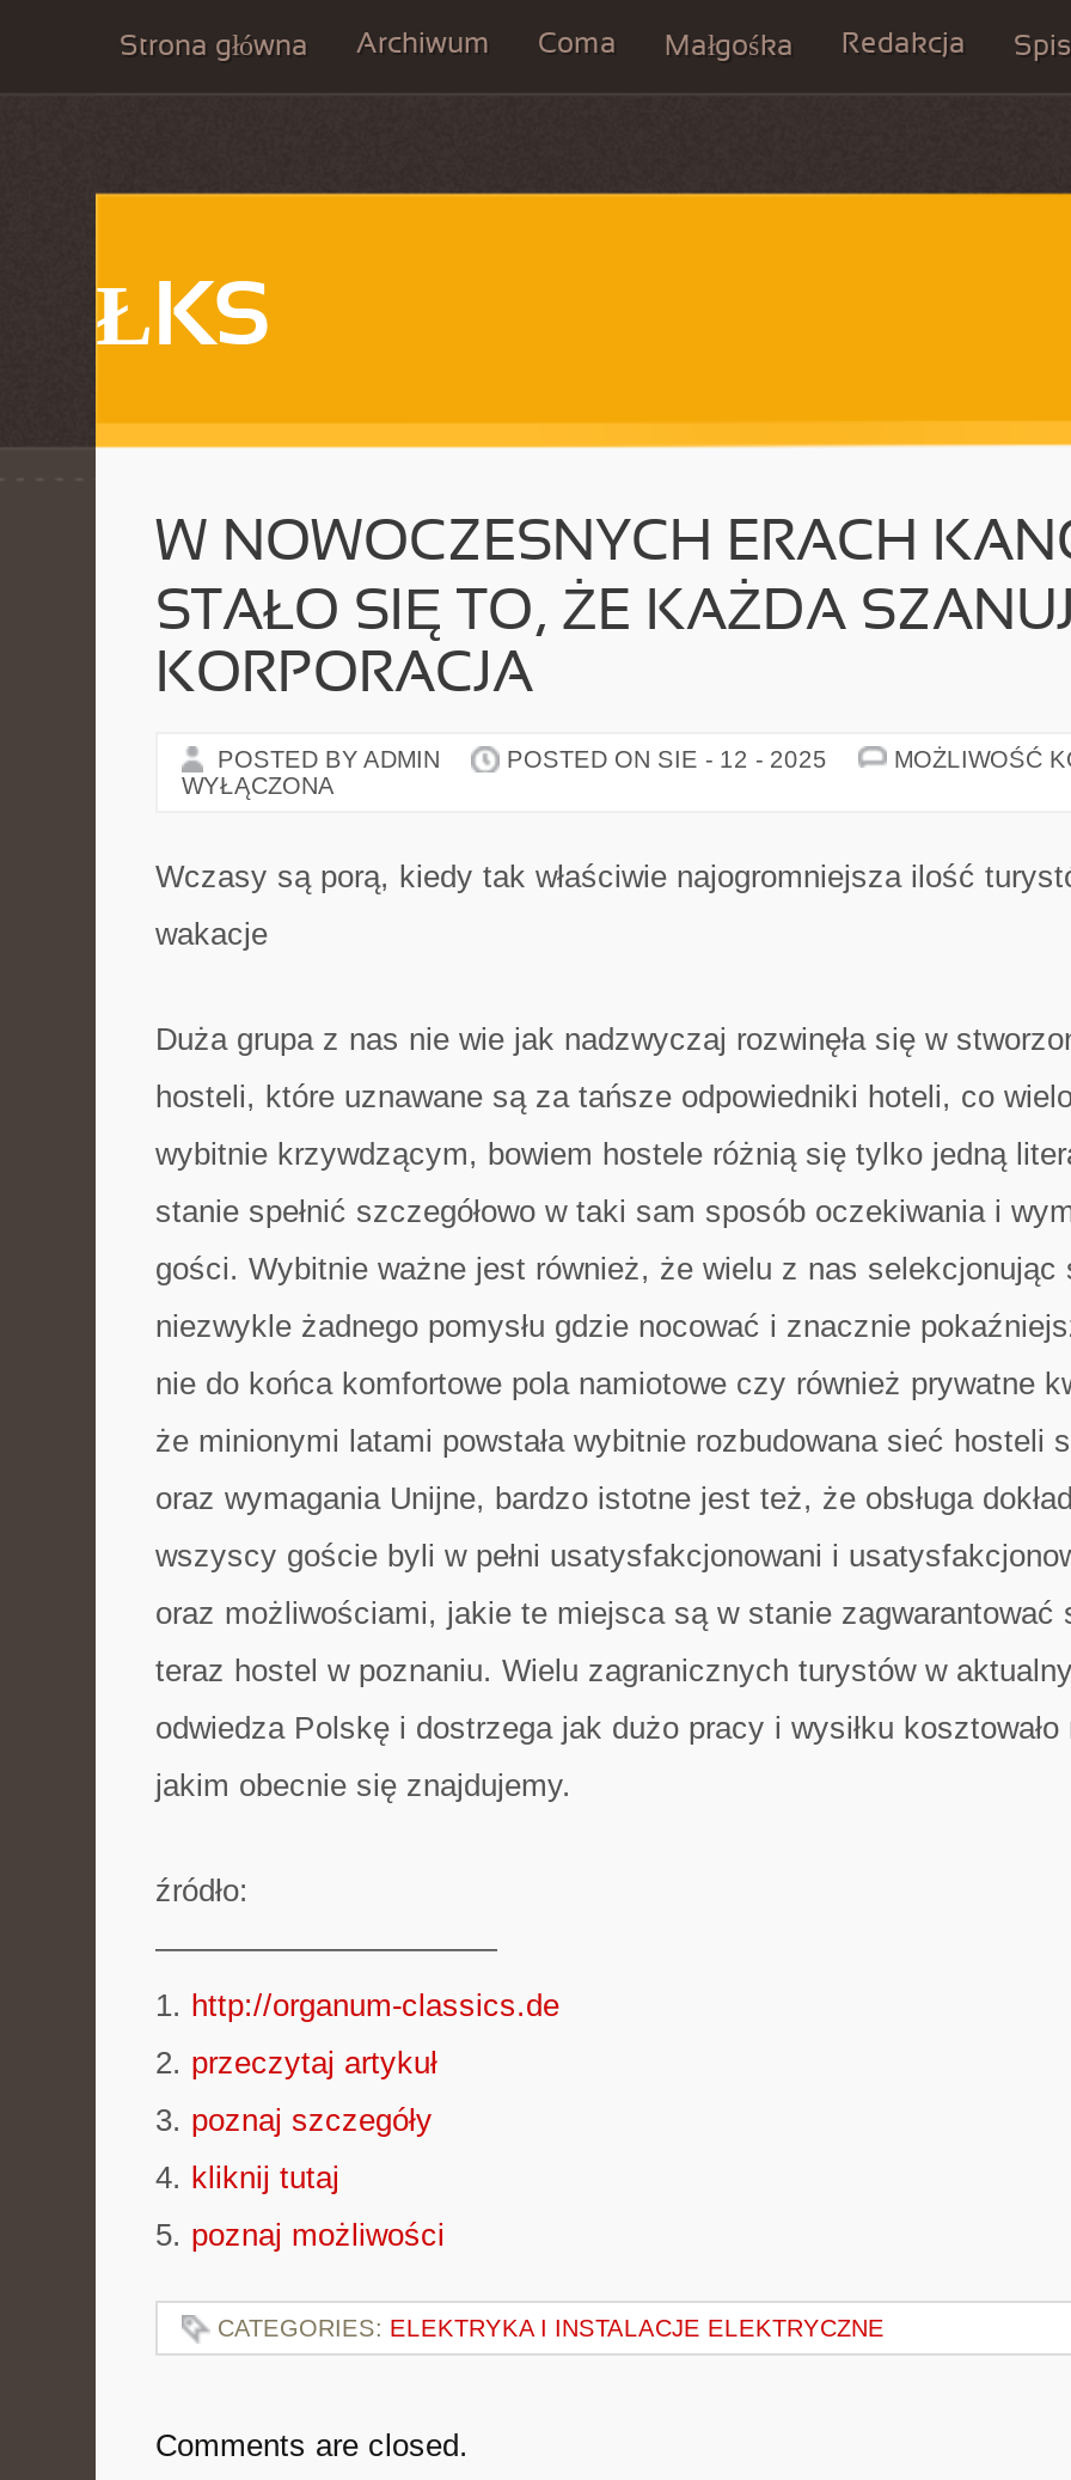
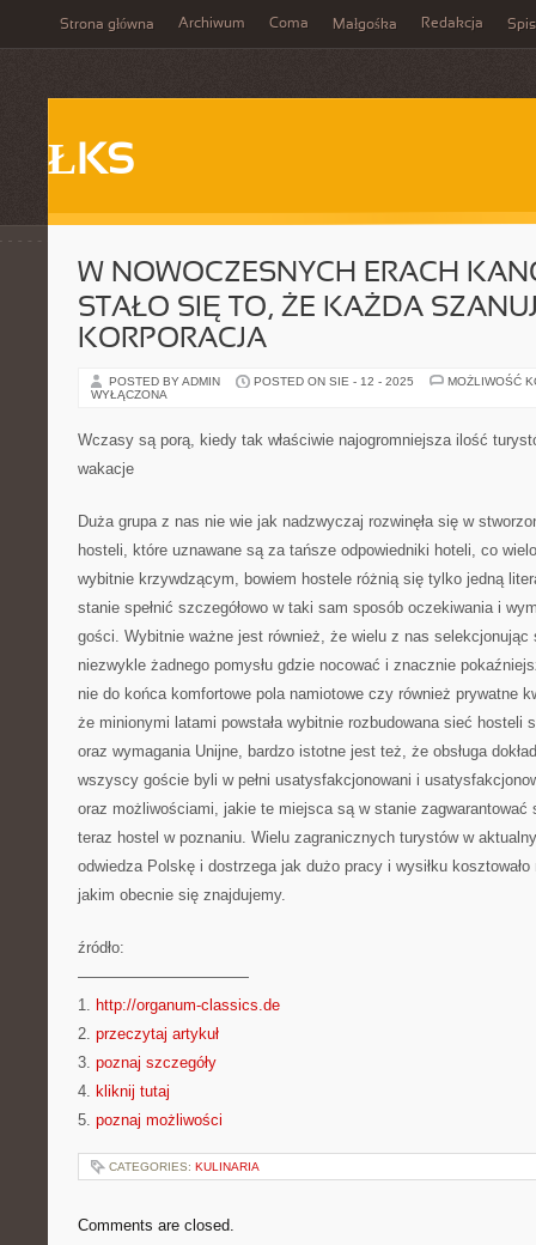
- CATEGORIES: ELEKTRYKA I INSTALACJE ELEKTRYCZNE
+ CATEGORIES: KULINARIA
